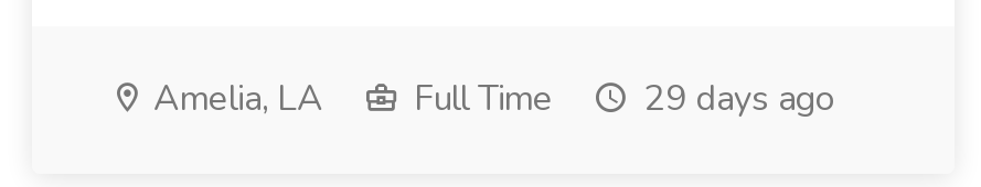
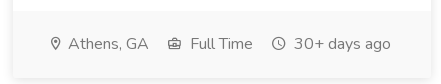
- Amelia, LA
+ Athens, GA

- 29 days ago
+ 30+ days ago
